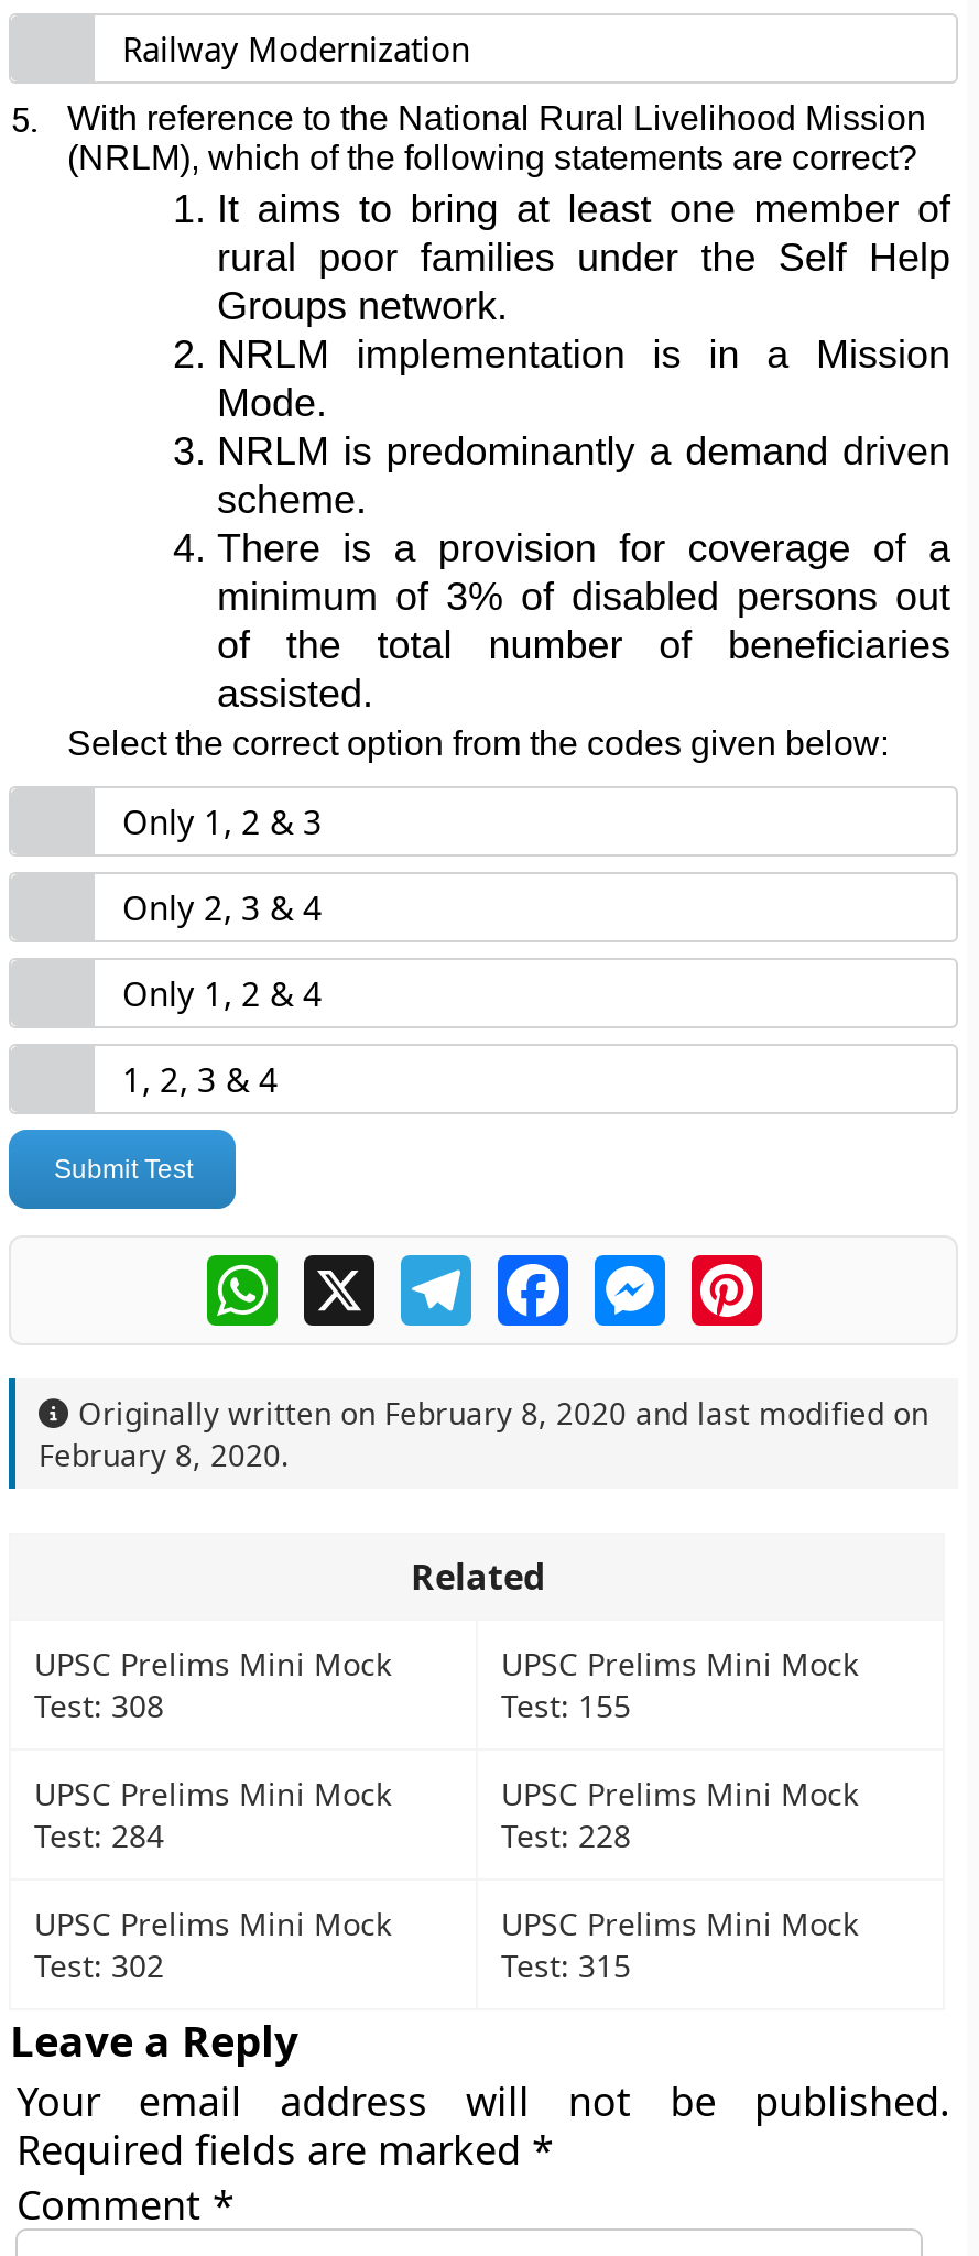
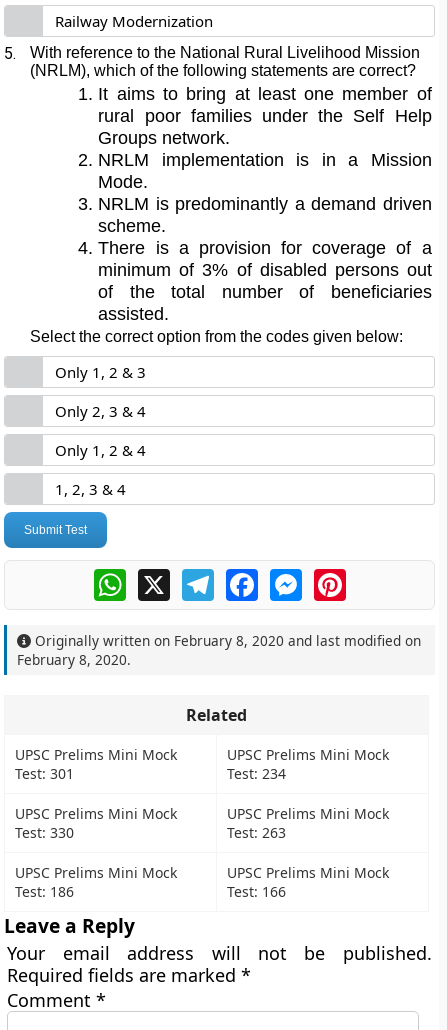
- Test: 308
+ Test: 301

- Test: 155
+ Test: 234

- Test: 284
+ Test: 330

- Test: 228
+ Test: 263

- Test: 302
+ Test: 186

- Test: 315
+ Test: 166
